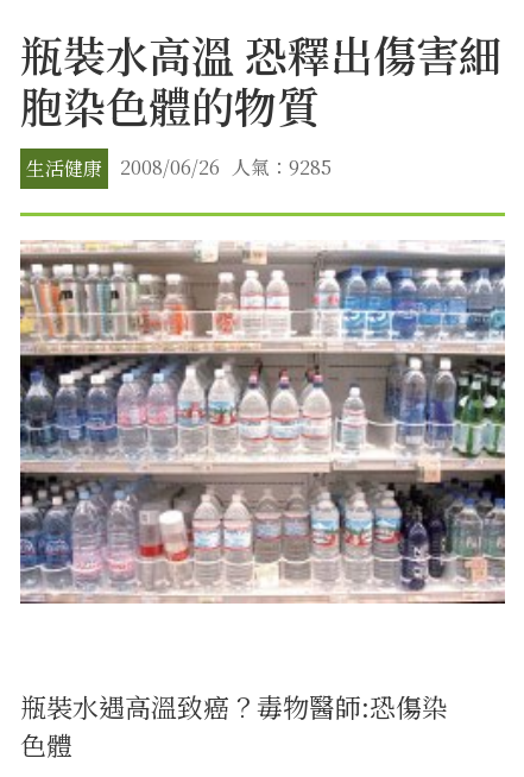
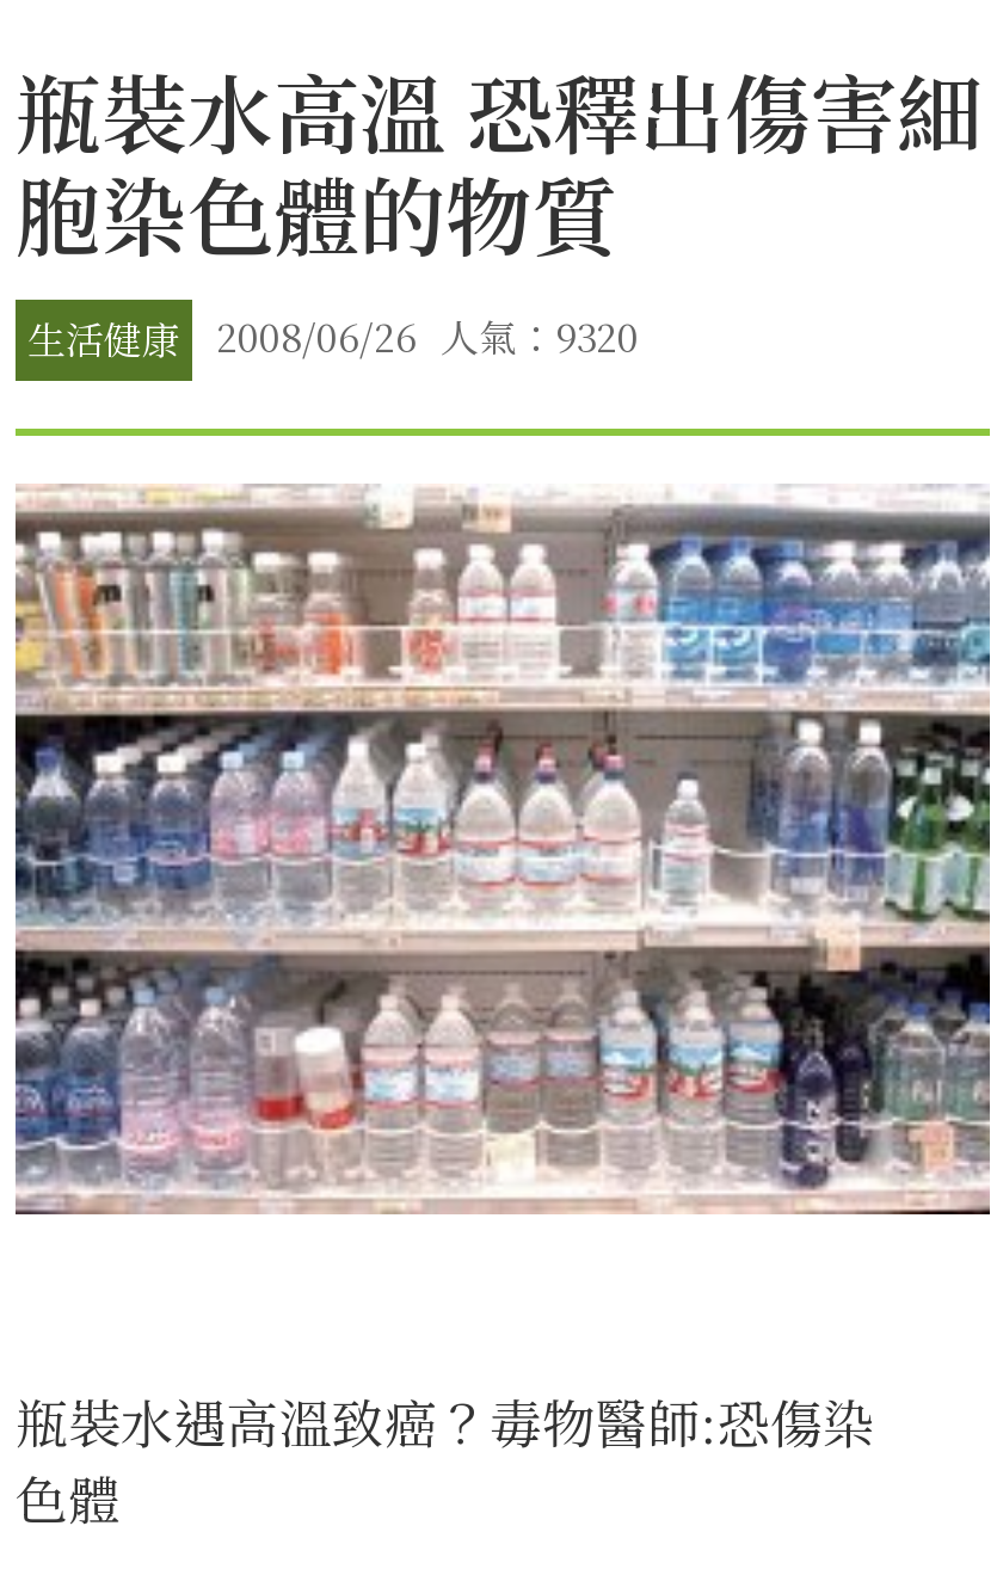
- 2008/06/26 人氣：9285
+ 2008/06/26 人氣：9320
